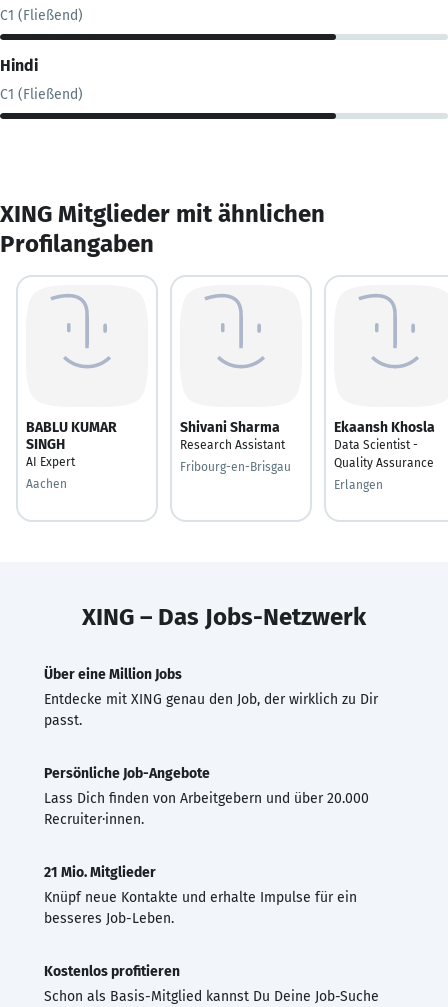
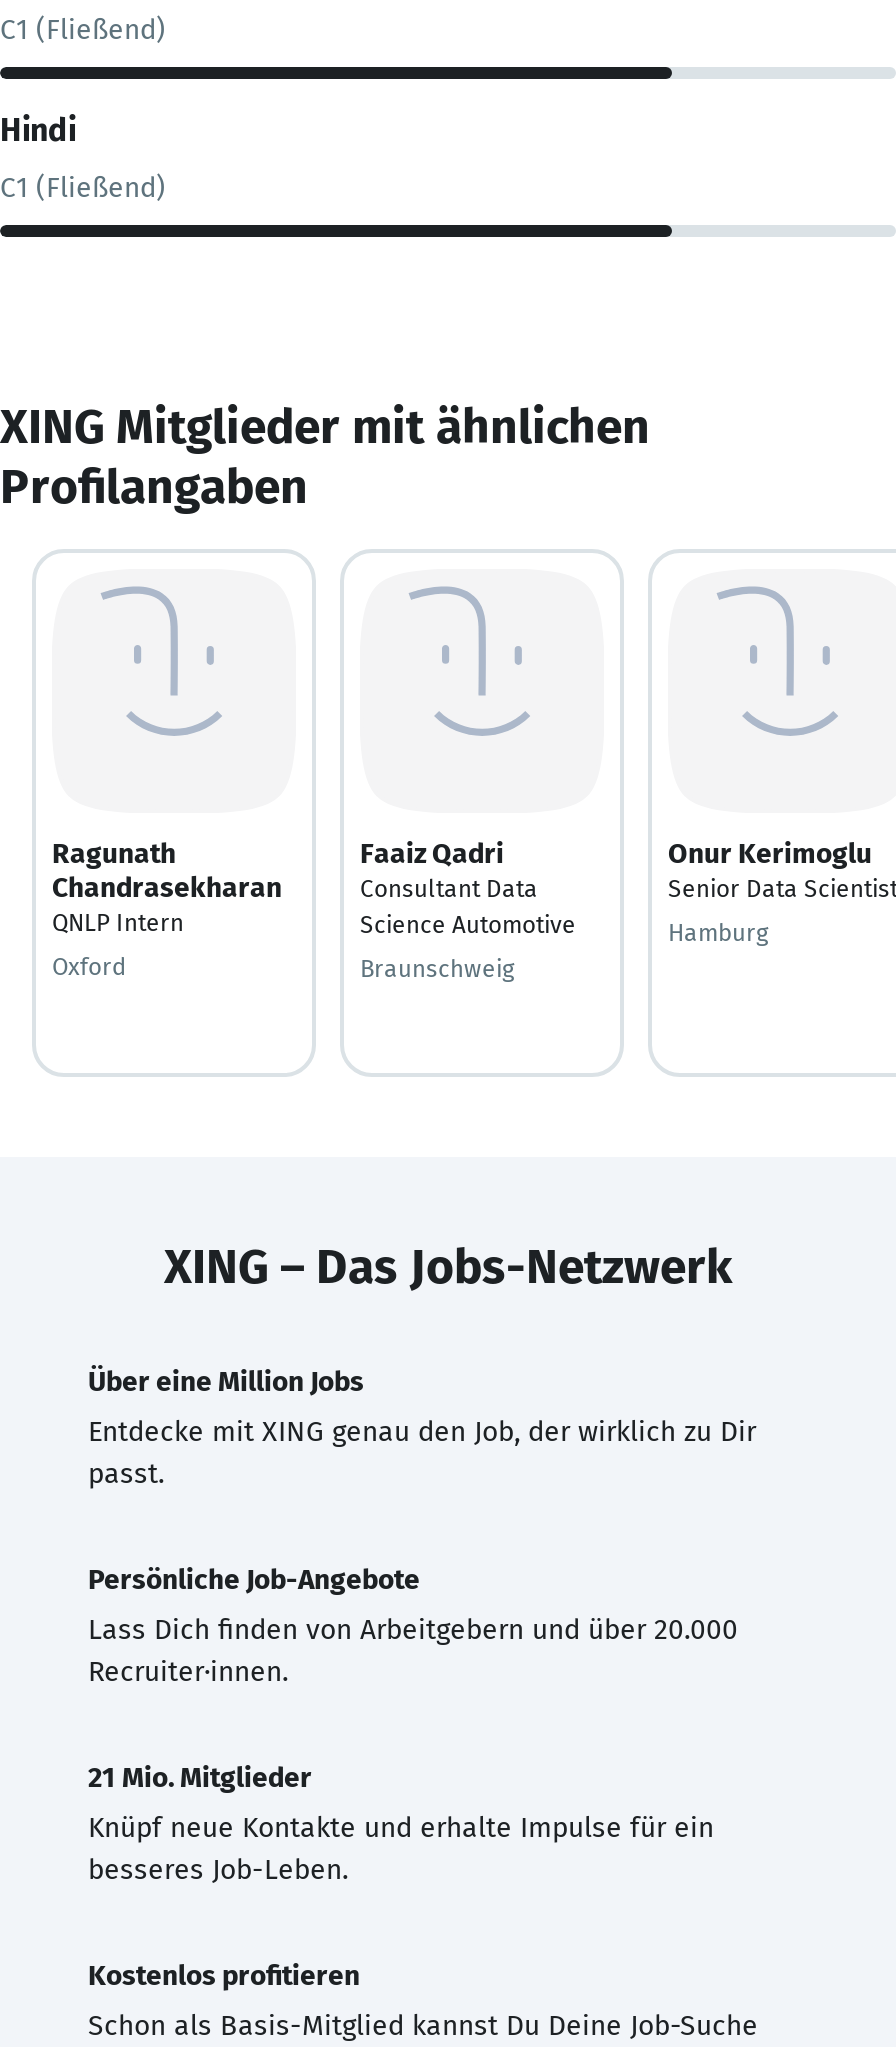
- BABLU KUMAR
- SINGH
- AI Expert
+ Ragunath
+ Chandrasekharan
+ QNLP Intern

- Shivani Sharma
- Research Assistant
+ Faaiz Qadri
+ Consultant Data
+ Science Automotive

- Ekaansh Khosla
- Data Scientist -
- Quality Assurance
+ Onur Kerimoglu
+ Senior Data Scientist

- Fribourg-en-Brisgau
+ Braunschweig

- Aachen
+ Oxford

- Erlangen
+ Hamburg
